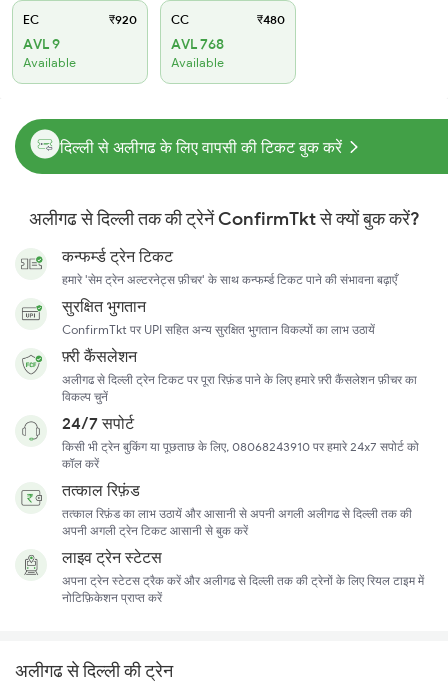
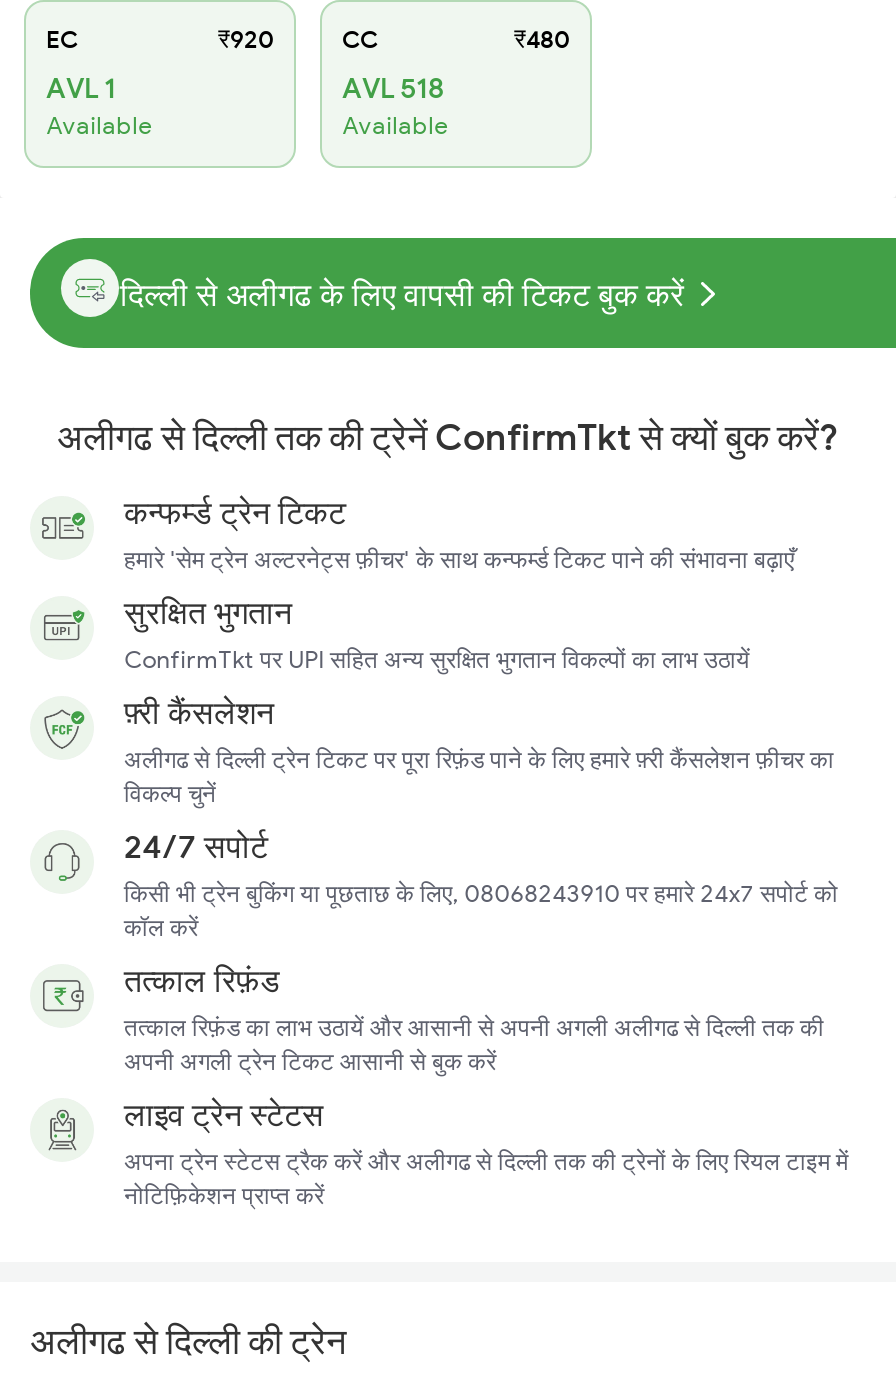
- AVL 9
+ AVL 1

- AVL 768
+ AVL 518
